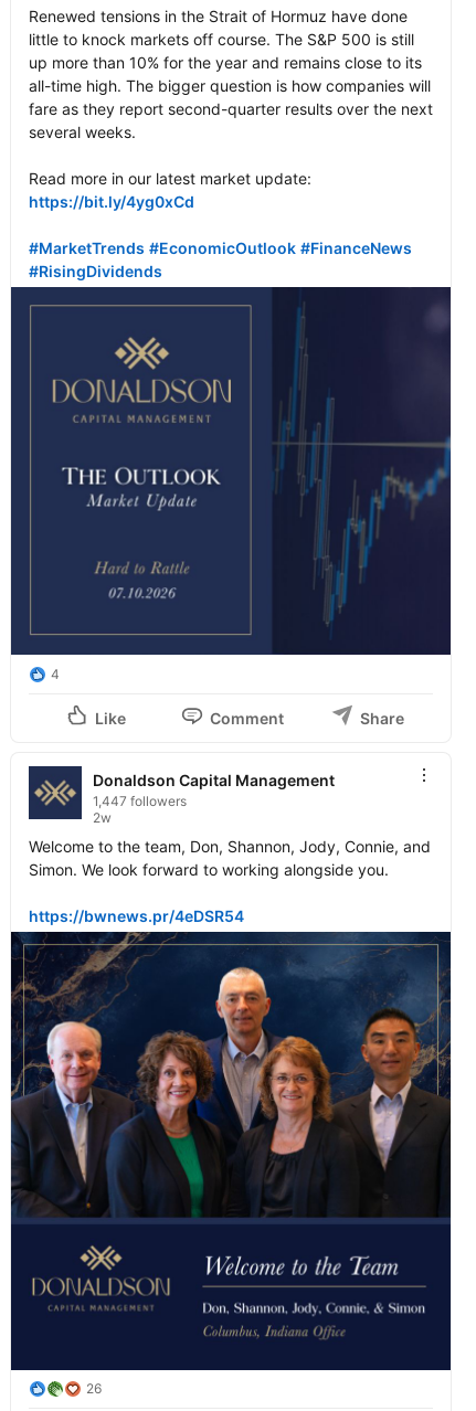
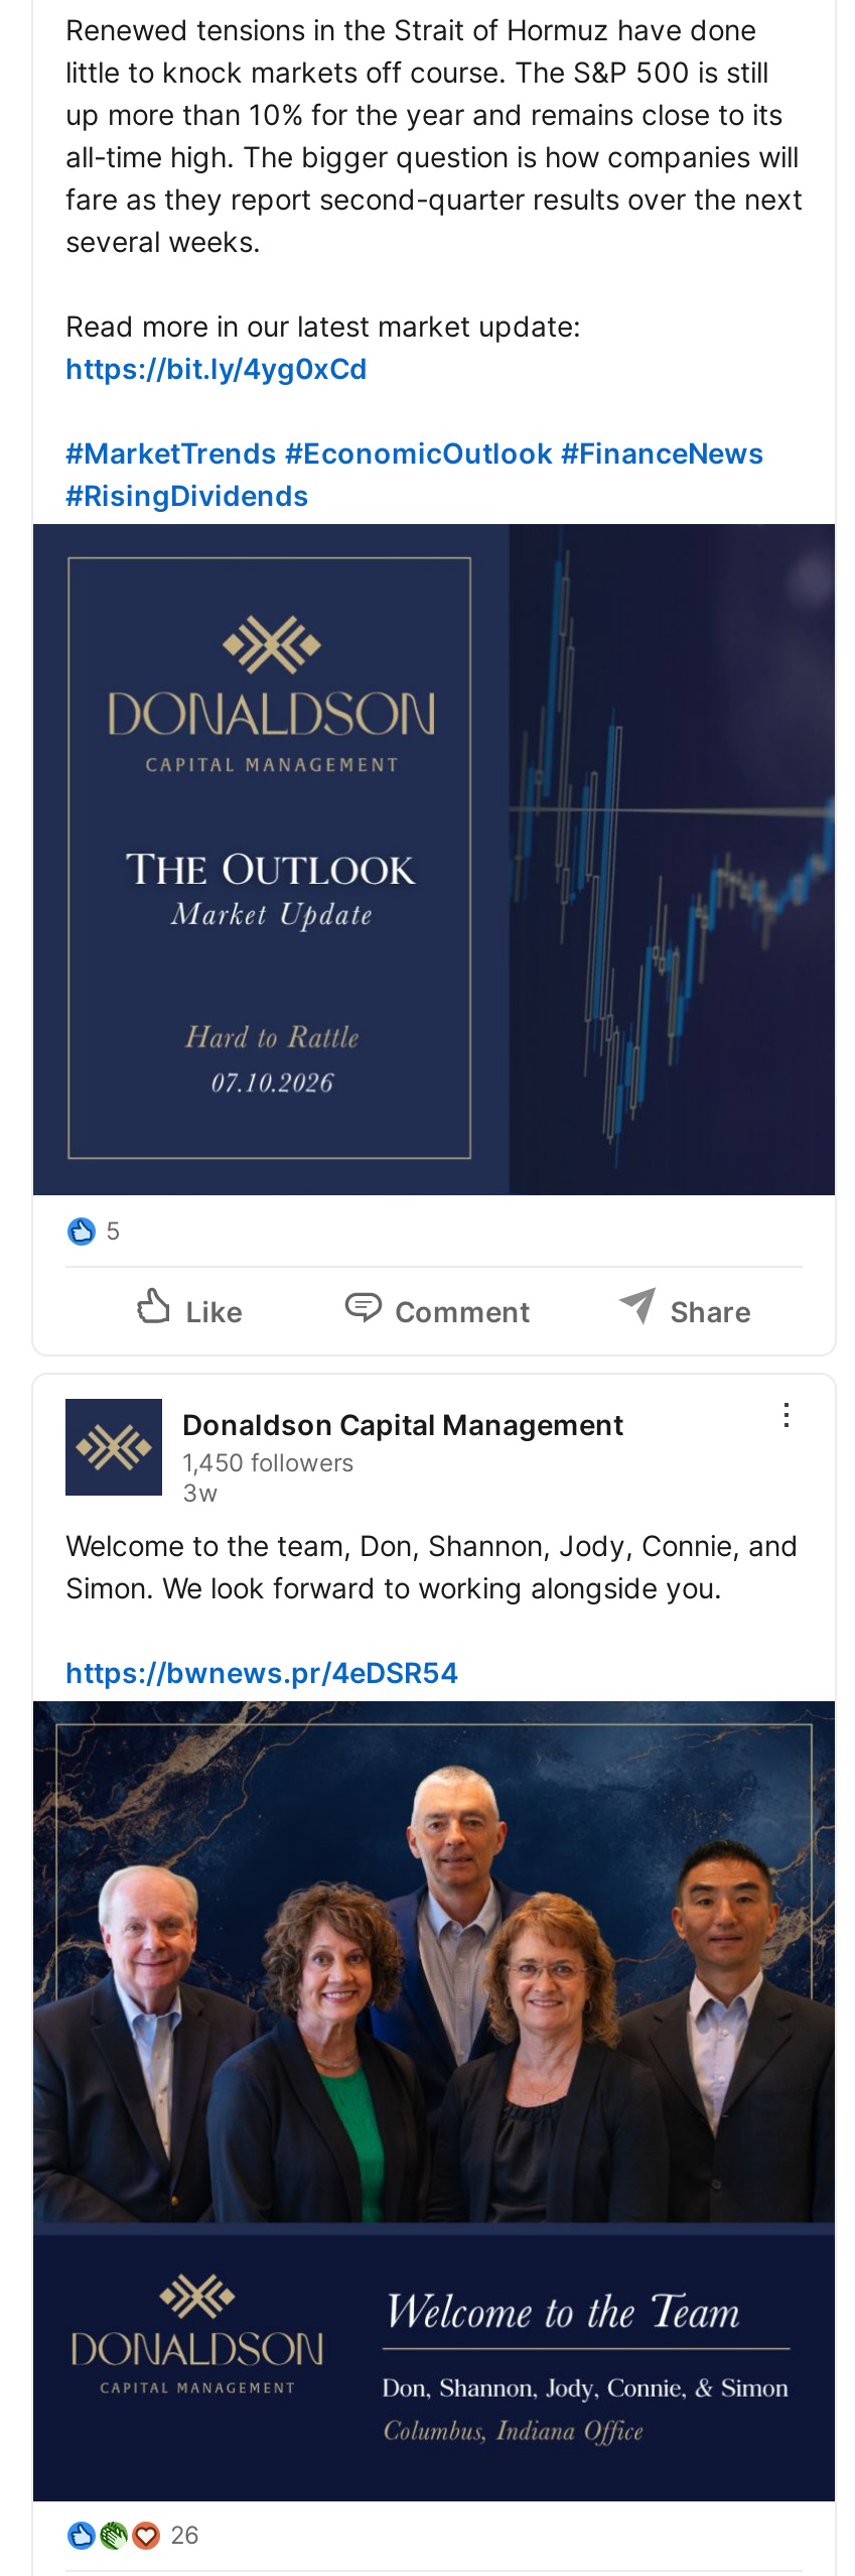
- 4
+ 5

- 1,447 followers
- 2w
+ 1,450 followers
+ 3w
